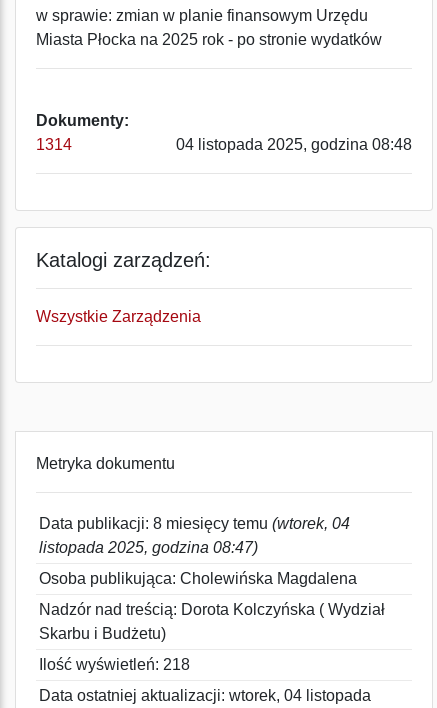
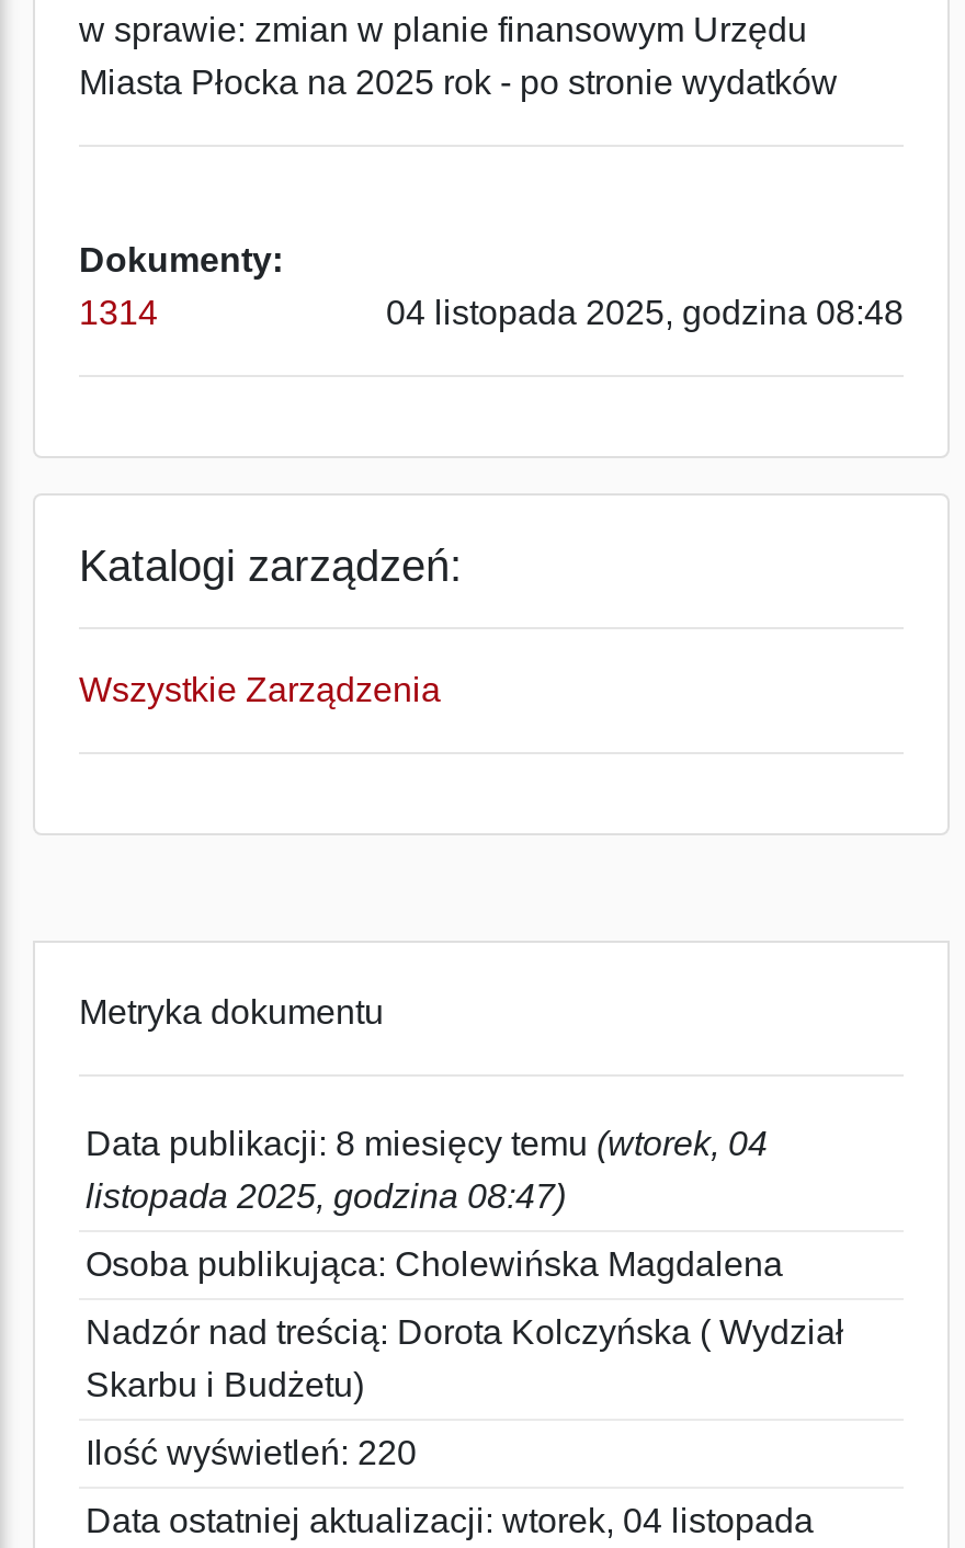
- Ilość wyświetleń: 218
+ Ilość wyświetleń: 220
